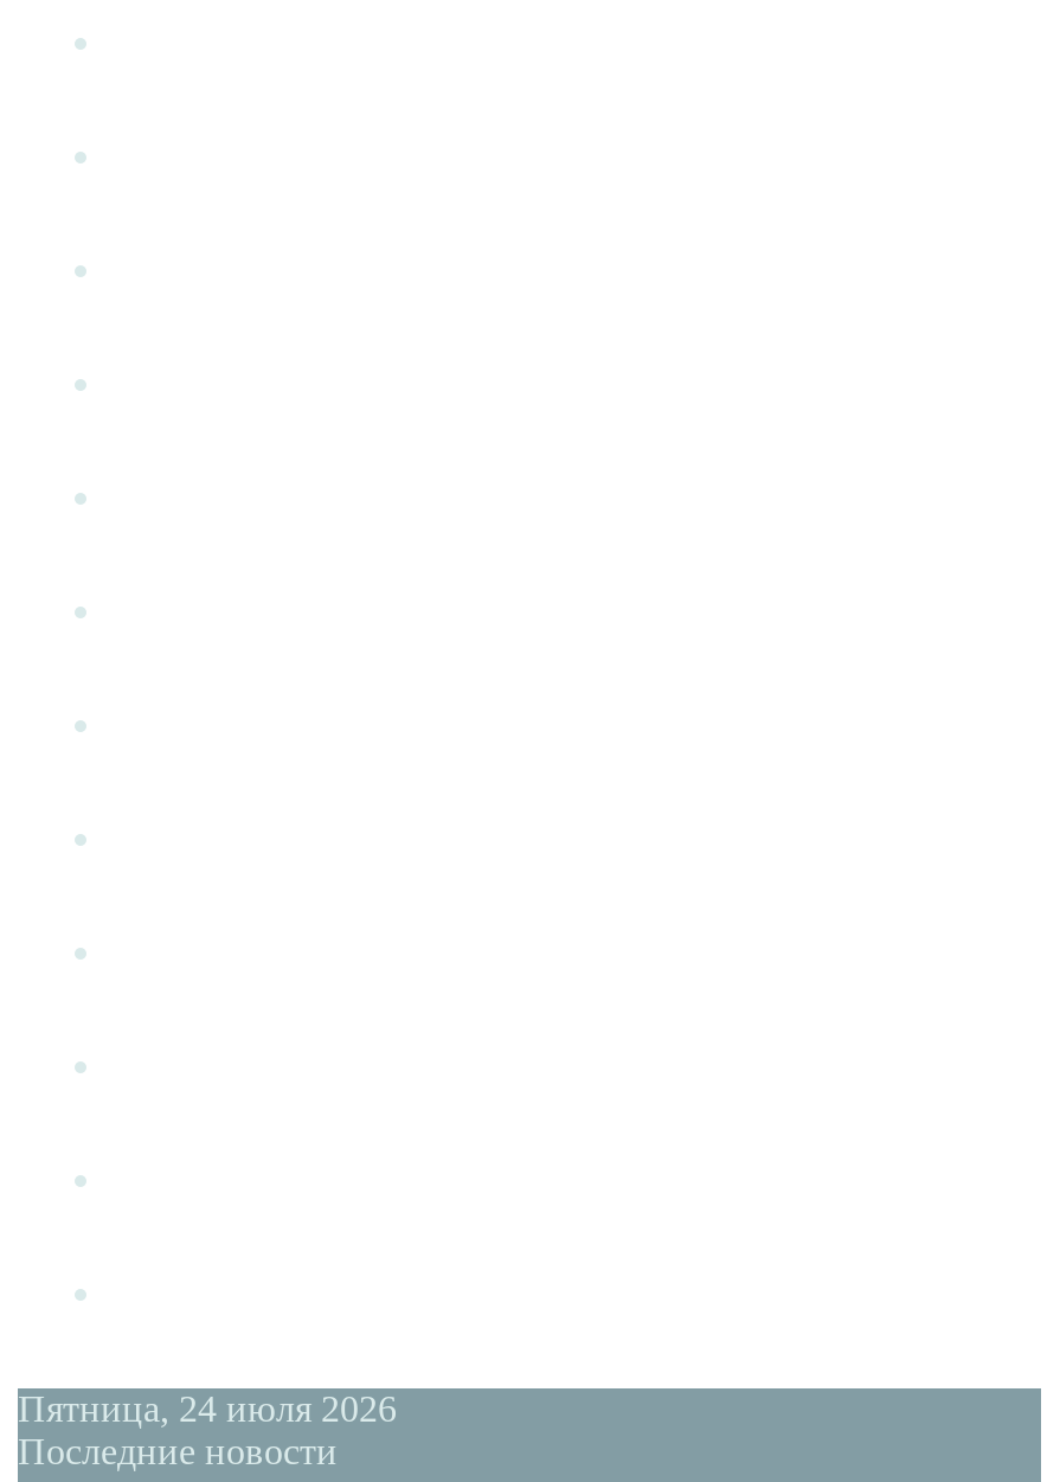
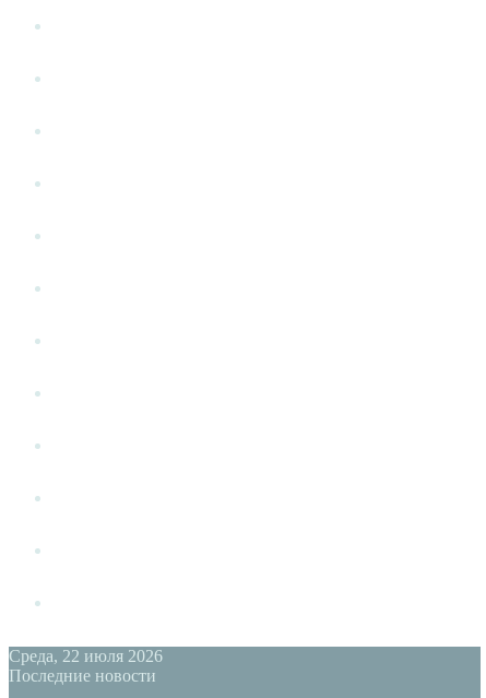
- Пятница, 24 июля 2026
+ Среда, 22 июля 2026
